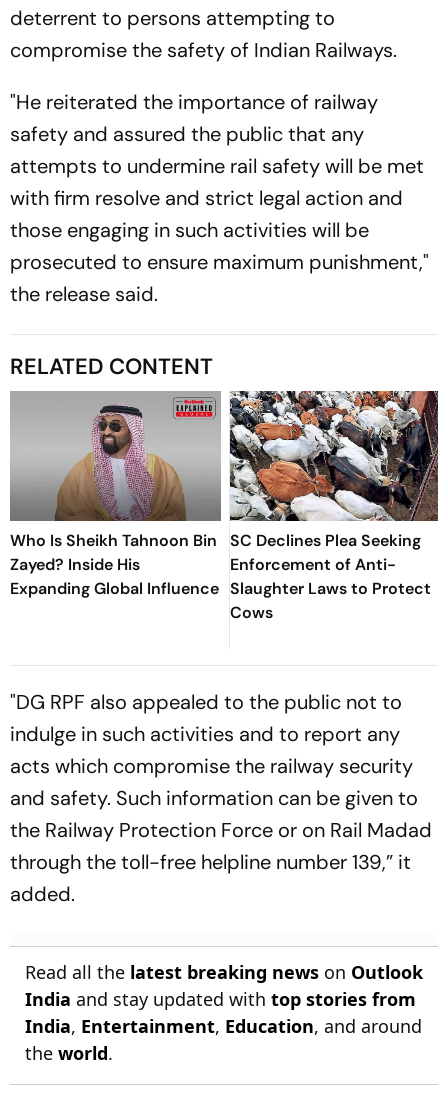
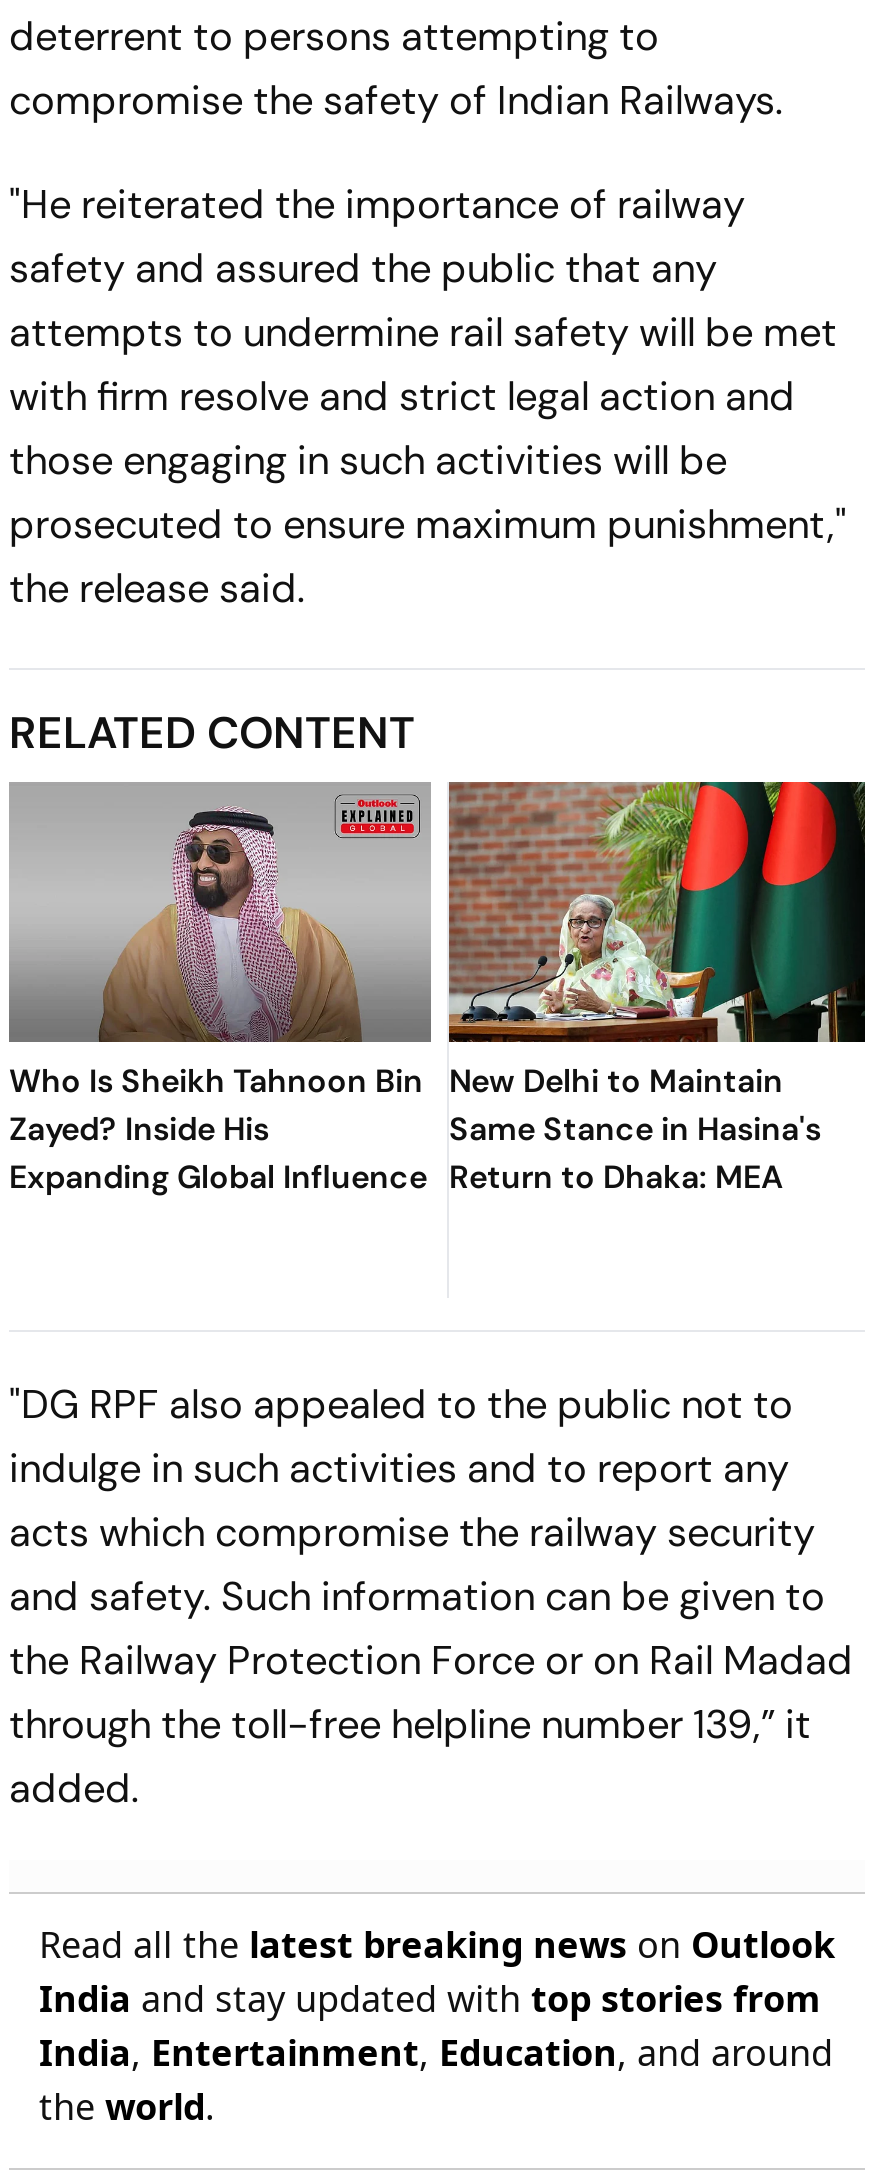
- [image]
- SC Declines Plea Seeking
- Enforcement of Anti-
- Slaughter Laws to Protect
- Cows
+ [image]
+ New Delhi to Maintain
+ Same Stance in Hasina's
+ Return to Dhaka: MEA
